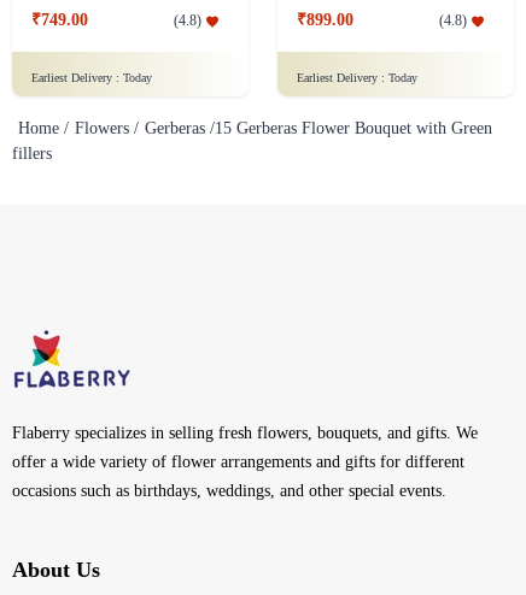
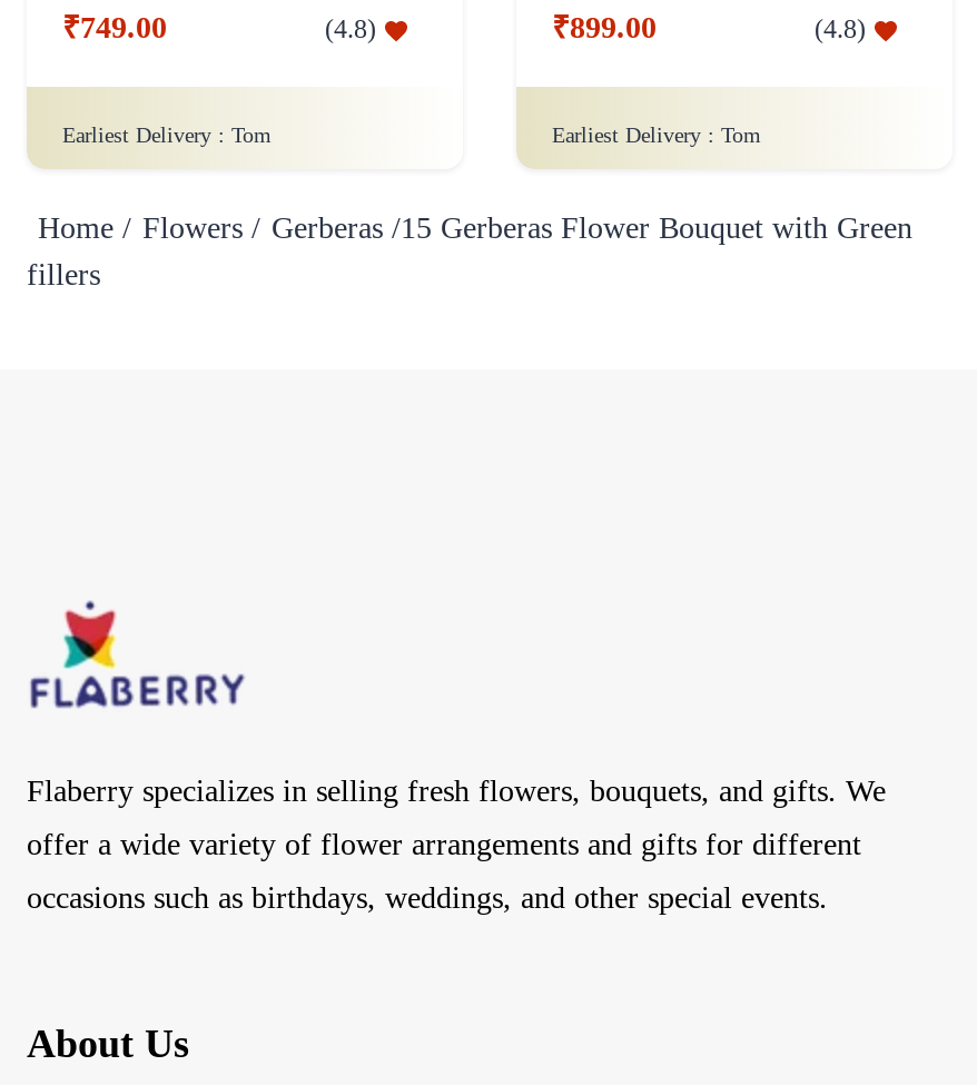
- Earliest Delivery : Today
+ Earliest Delivery : Tom

- Earliest Delivery : Today
+ Earliest Delivery : Tom
